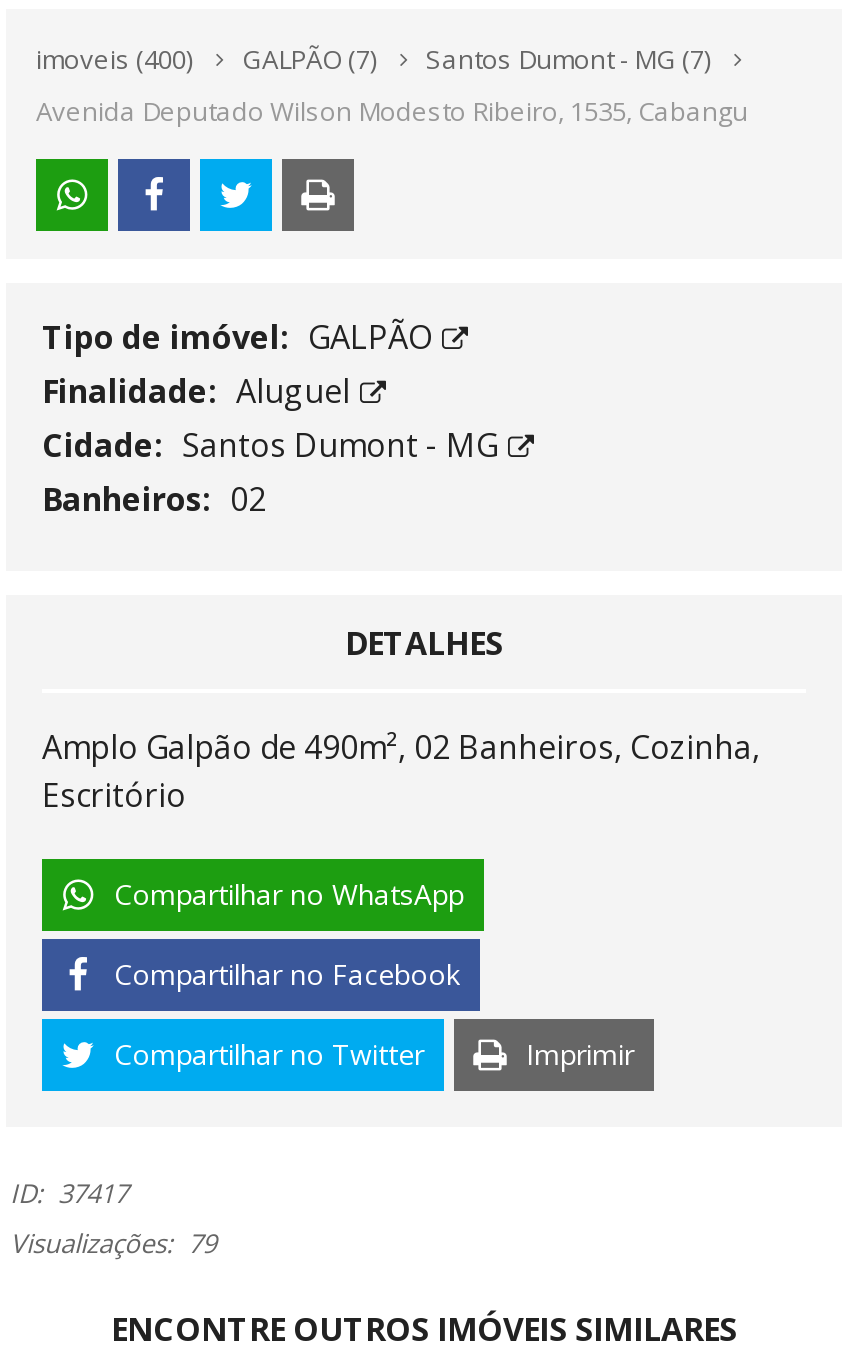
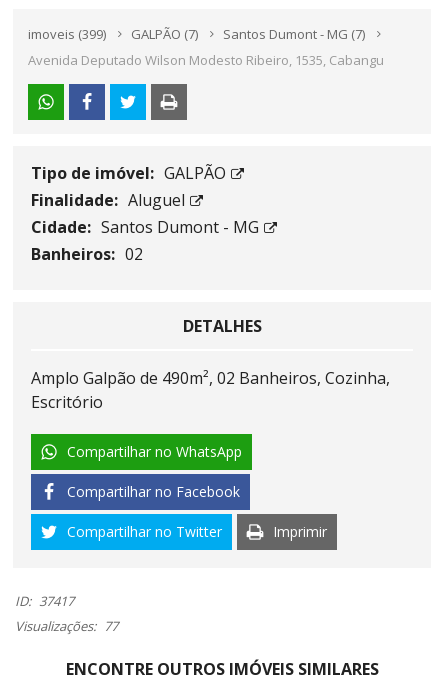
- imoveis (400) GALPÃO (7) Santos Dumont - MG (7)
+ imoveis (399) GALPÃO (7) Santos Dumont - MG (7)

- Visualizações: 79
+ Visualizações: 77
